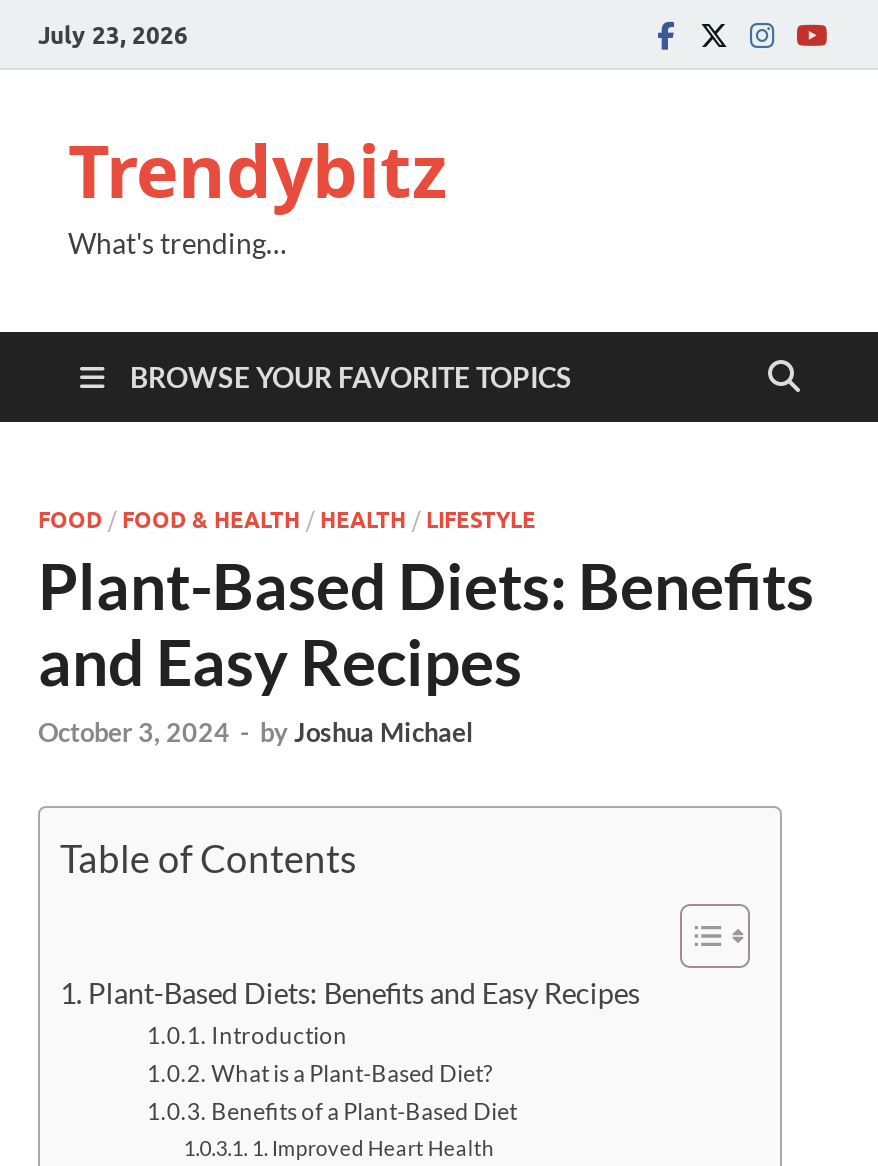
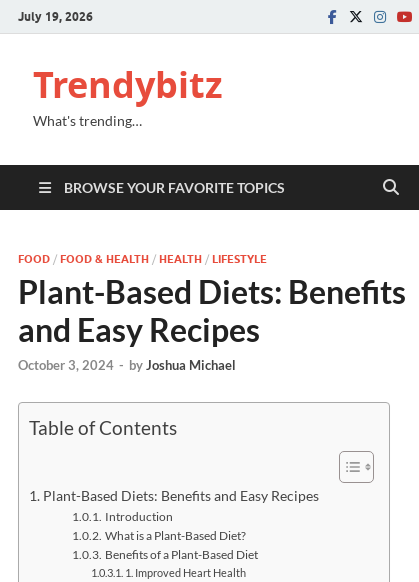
- July 23, 2026
+ July 19, 2026
